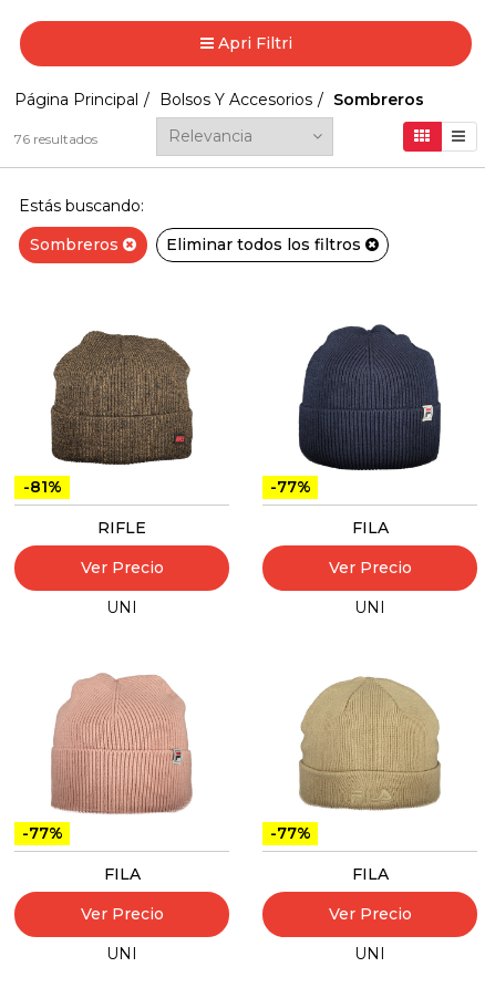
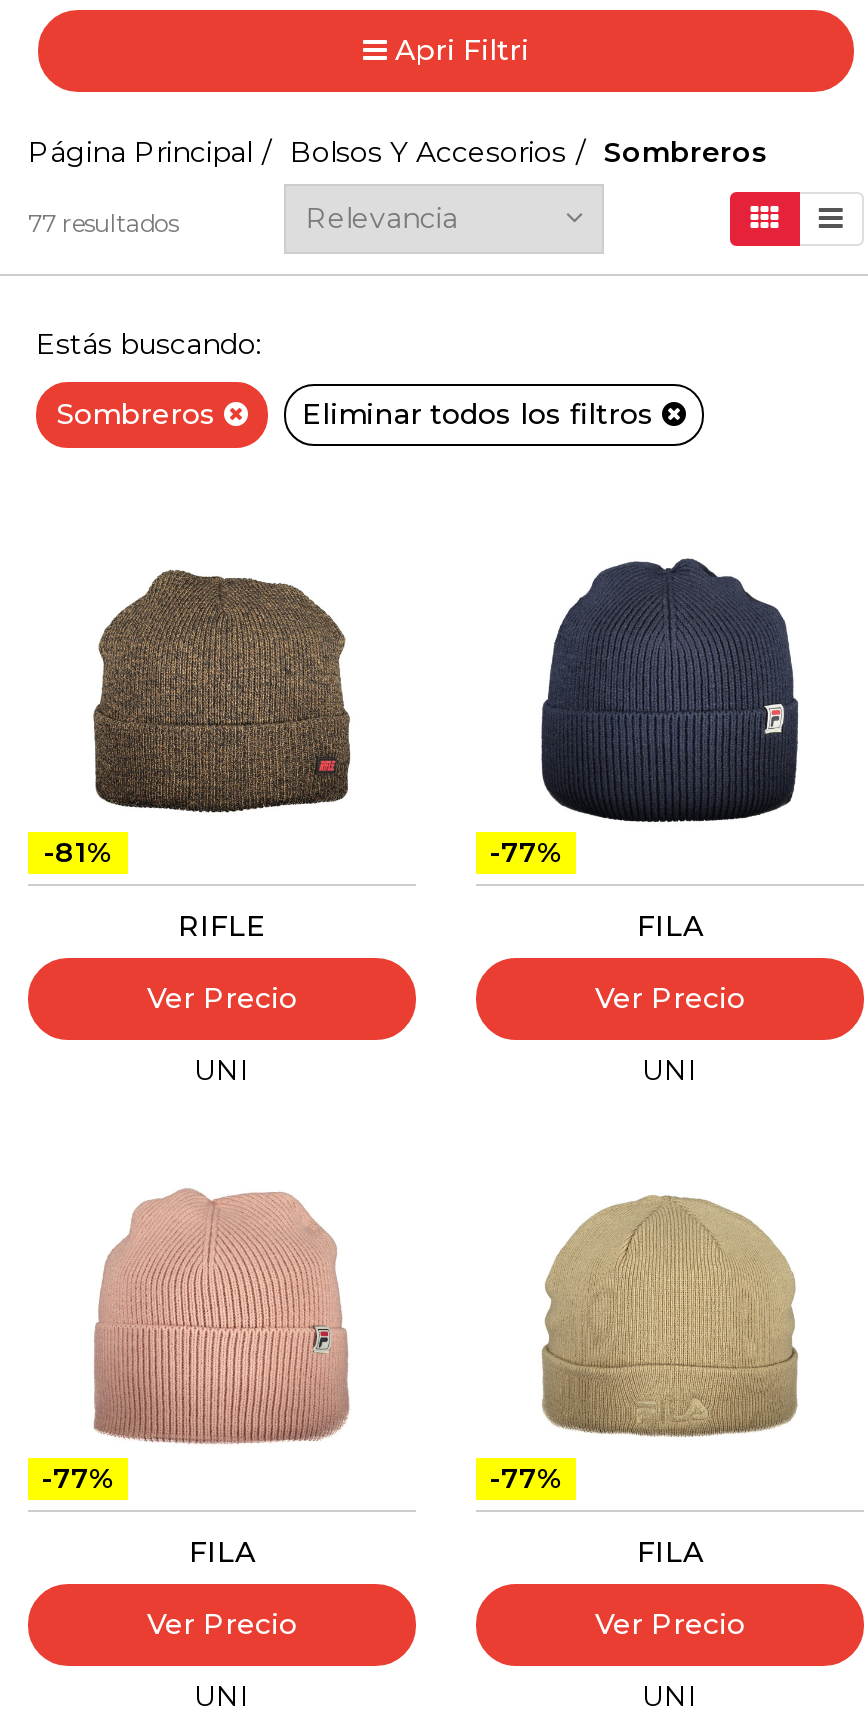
- 76 resultados
+ 77 resultados
